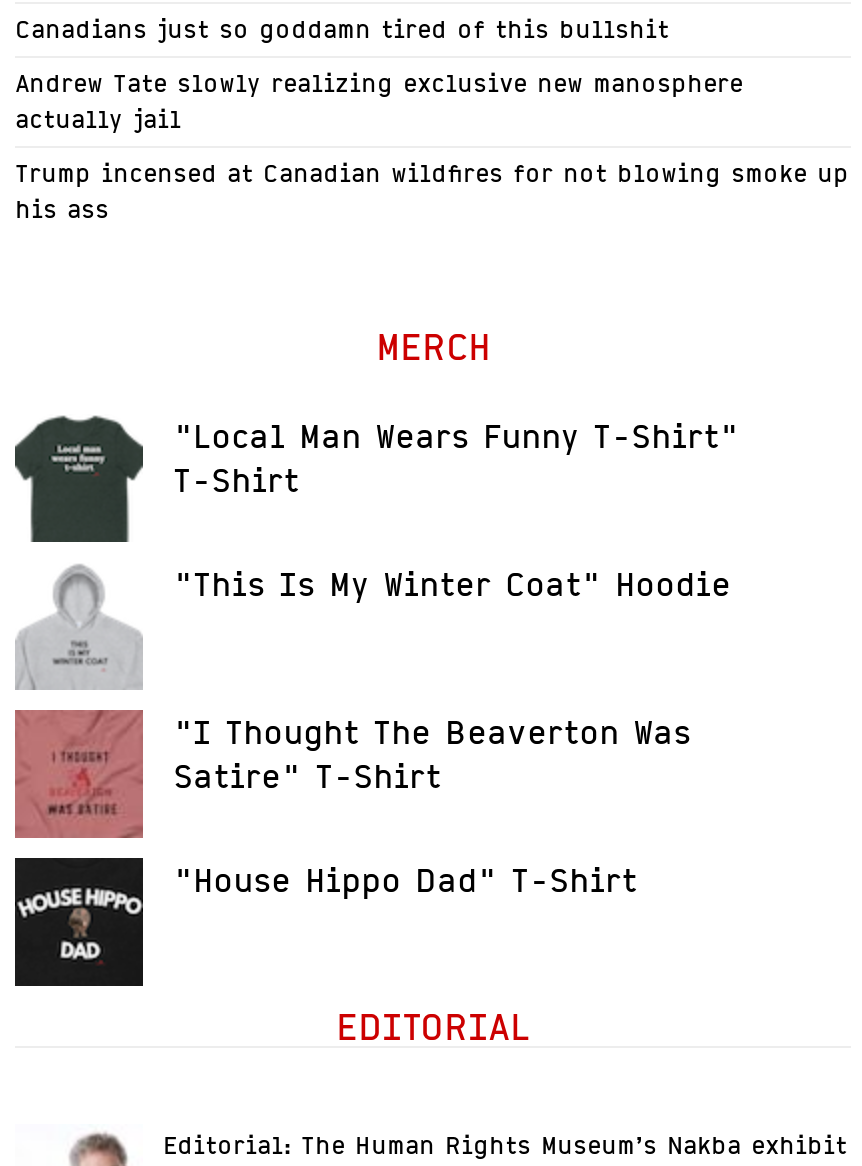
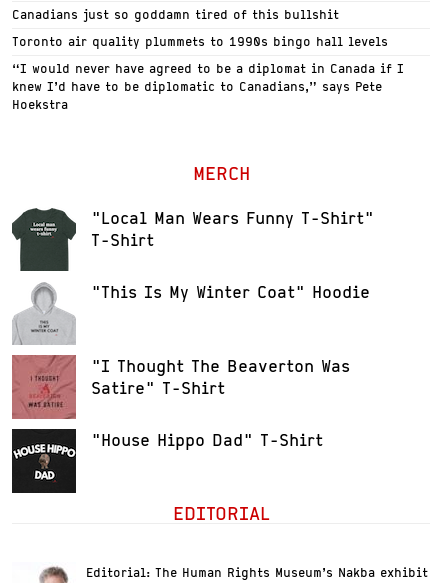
- Andrew Tate slowly realizing exclusive new manosphere
- actually jail
+ Toronto air quality plummets to 1990s bingo hall levels

- Trump incensed at Canadian wildfires for not blowing smoke up
- his ass
+ “I would never have agreed to be a diplomat in Canada if I
+ knew I’d have to be diplomatic to Canadians,” says Pete
+ Hoekstra
